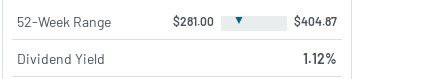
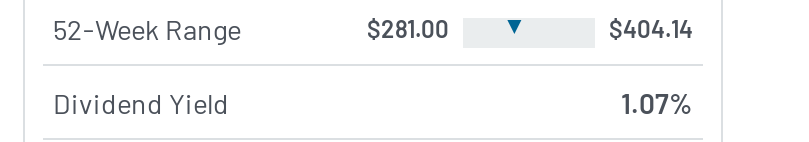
- $404.87
+ $404.14

- 1.12%
+ 1.07%
